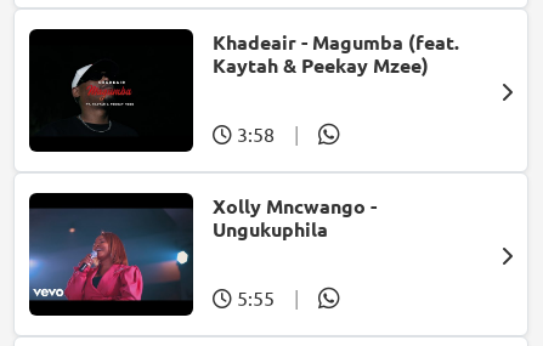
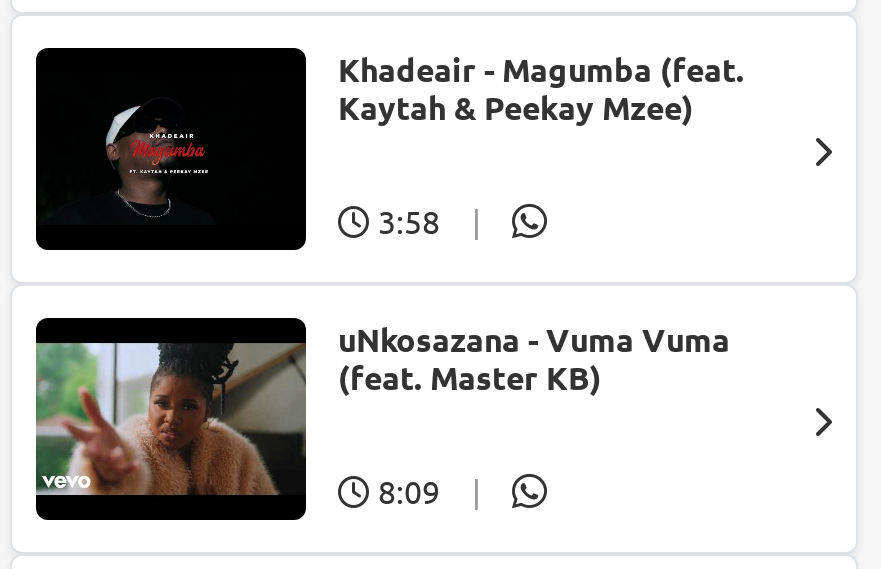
- [image]
- Xolly Mncwango -
- Ungukuphila
+ [image]
+ uNkosazana - Vuma Vuma
+ (feat. Master KB)

- 5:55
+ 8:09
